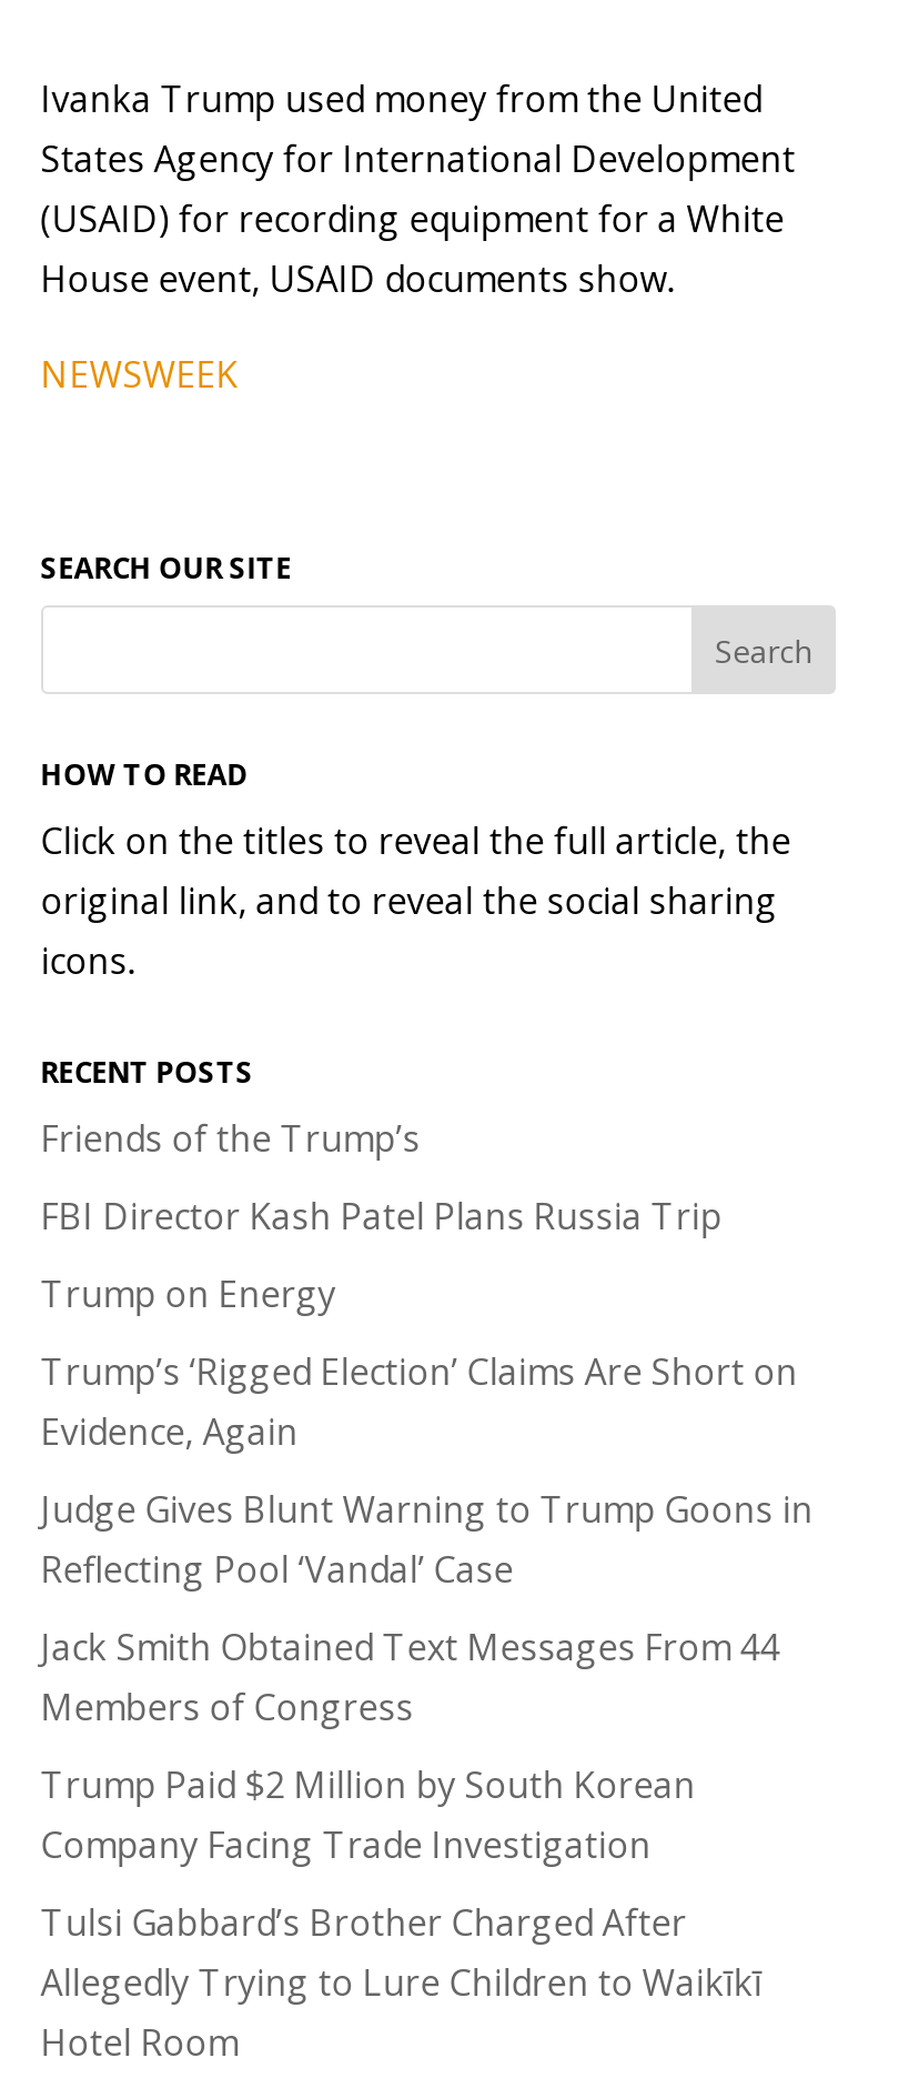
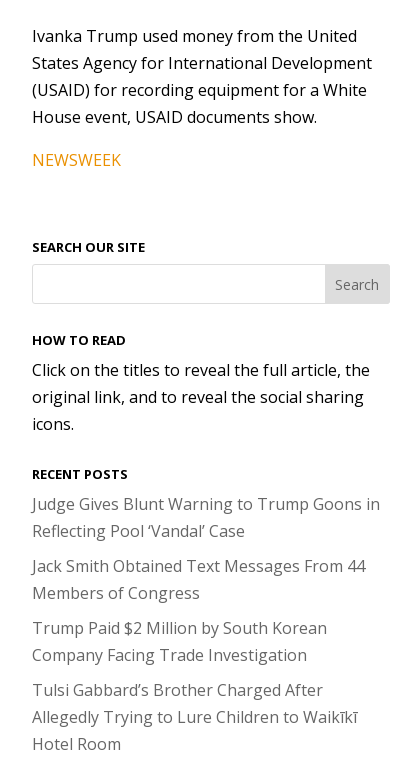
- Friends of the Trump’s
- FBI Director Kash Patel Plans Russia Trip
- Trump on Energy
- Trump’s ‘Rigged Election’ Claims Are Short on
- Evidence, Again
